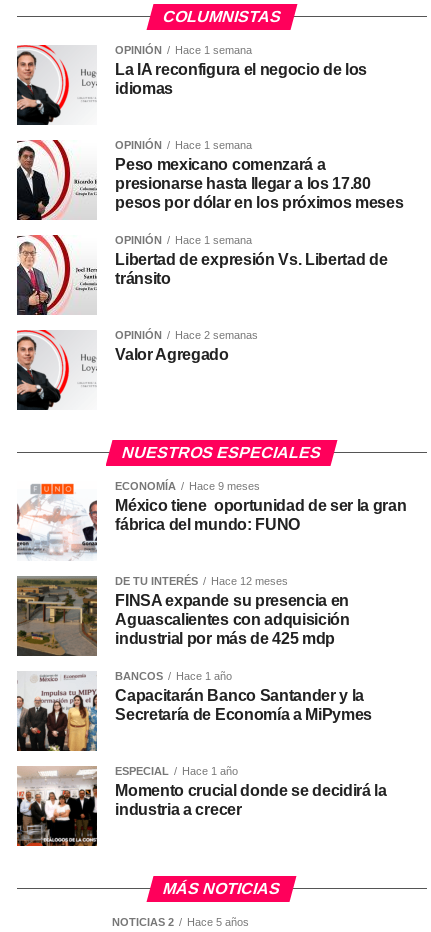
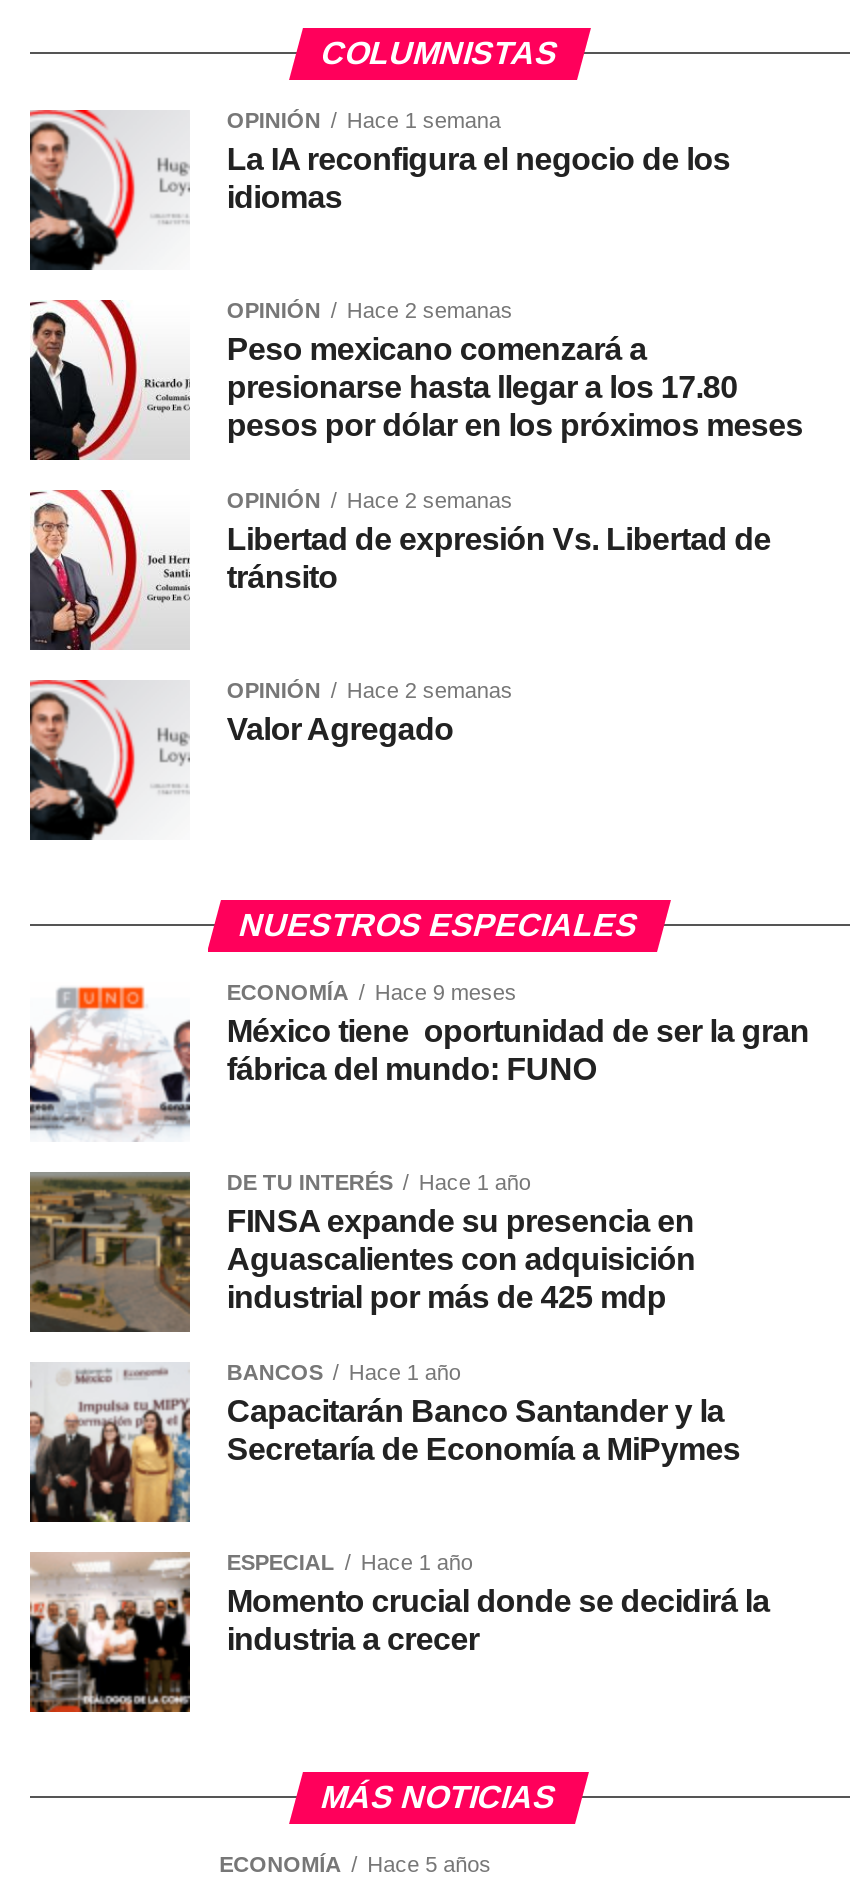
- OPINIÓN Hace 1 semana
+ OPINIÓN Hace 2 semanas

- OPINIÓN Hace 1 semana
+ OPINIÓN Hace 2 semanas

- DE TU INTERÉS Hace 12 meses
+ DE TU INTERÉS Hace 1 año

- NOTICIAS 2
+ ECONOMÍA
